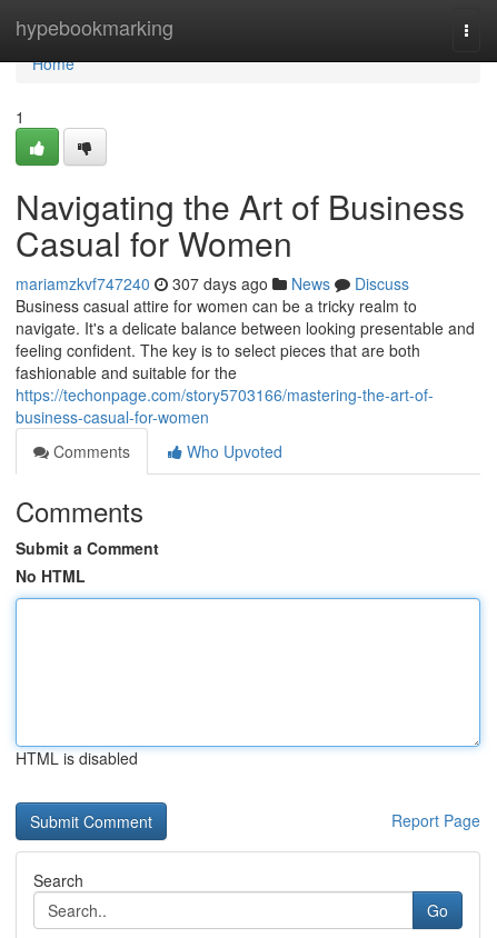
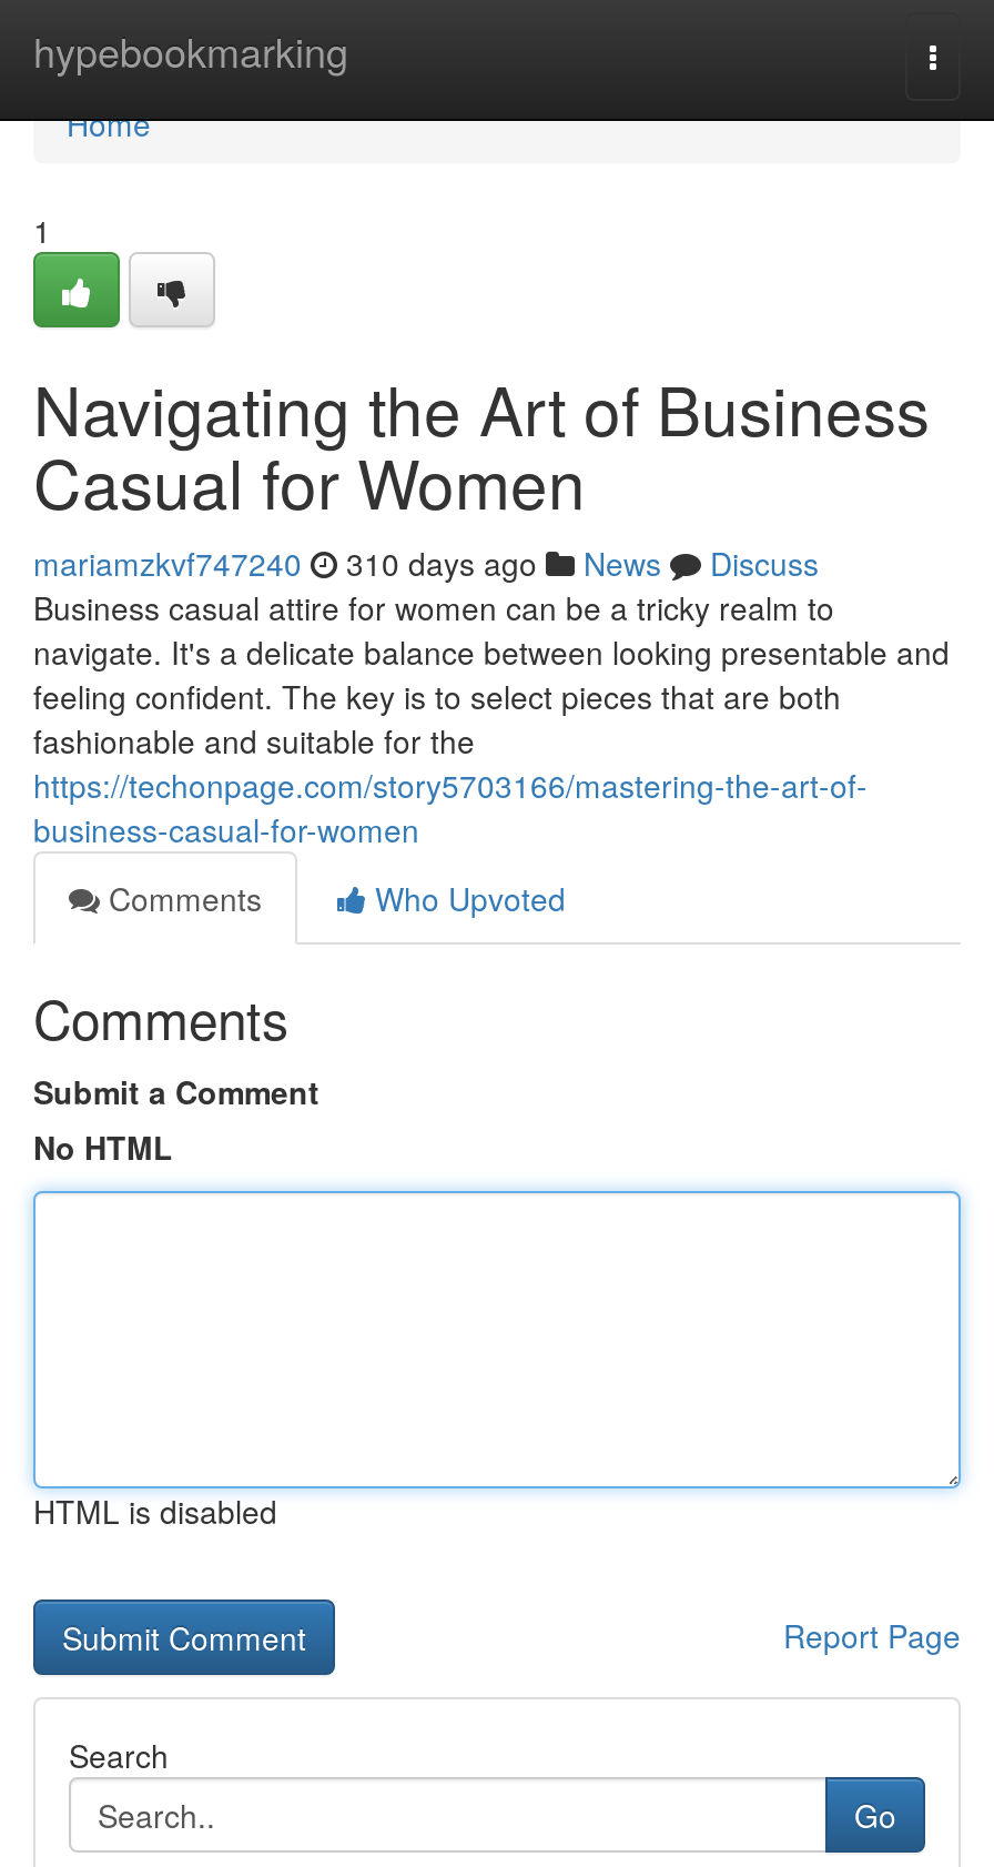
- mariamzkvf747240 307 days ago News Discuss
+ mariamzkvf747240 310 days ago News Discuss
